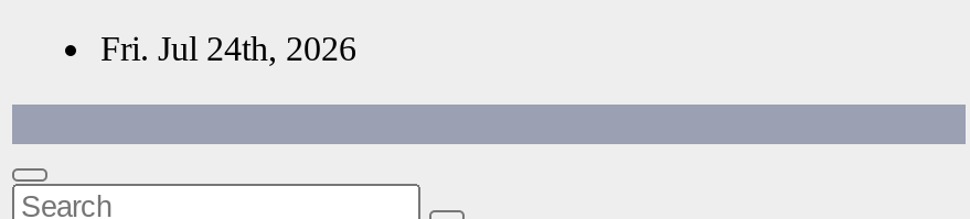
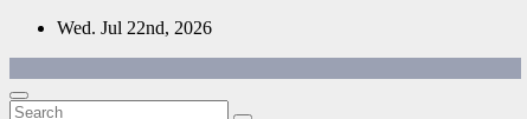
- Fri. Jul 24th, 2026
+ Wed. Jul 22nd, 2026
